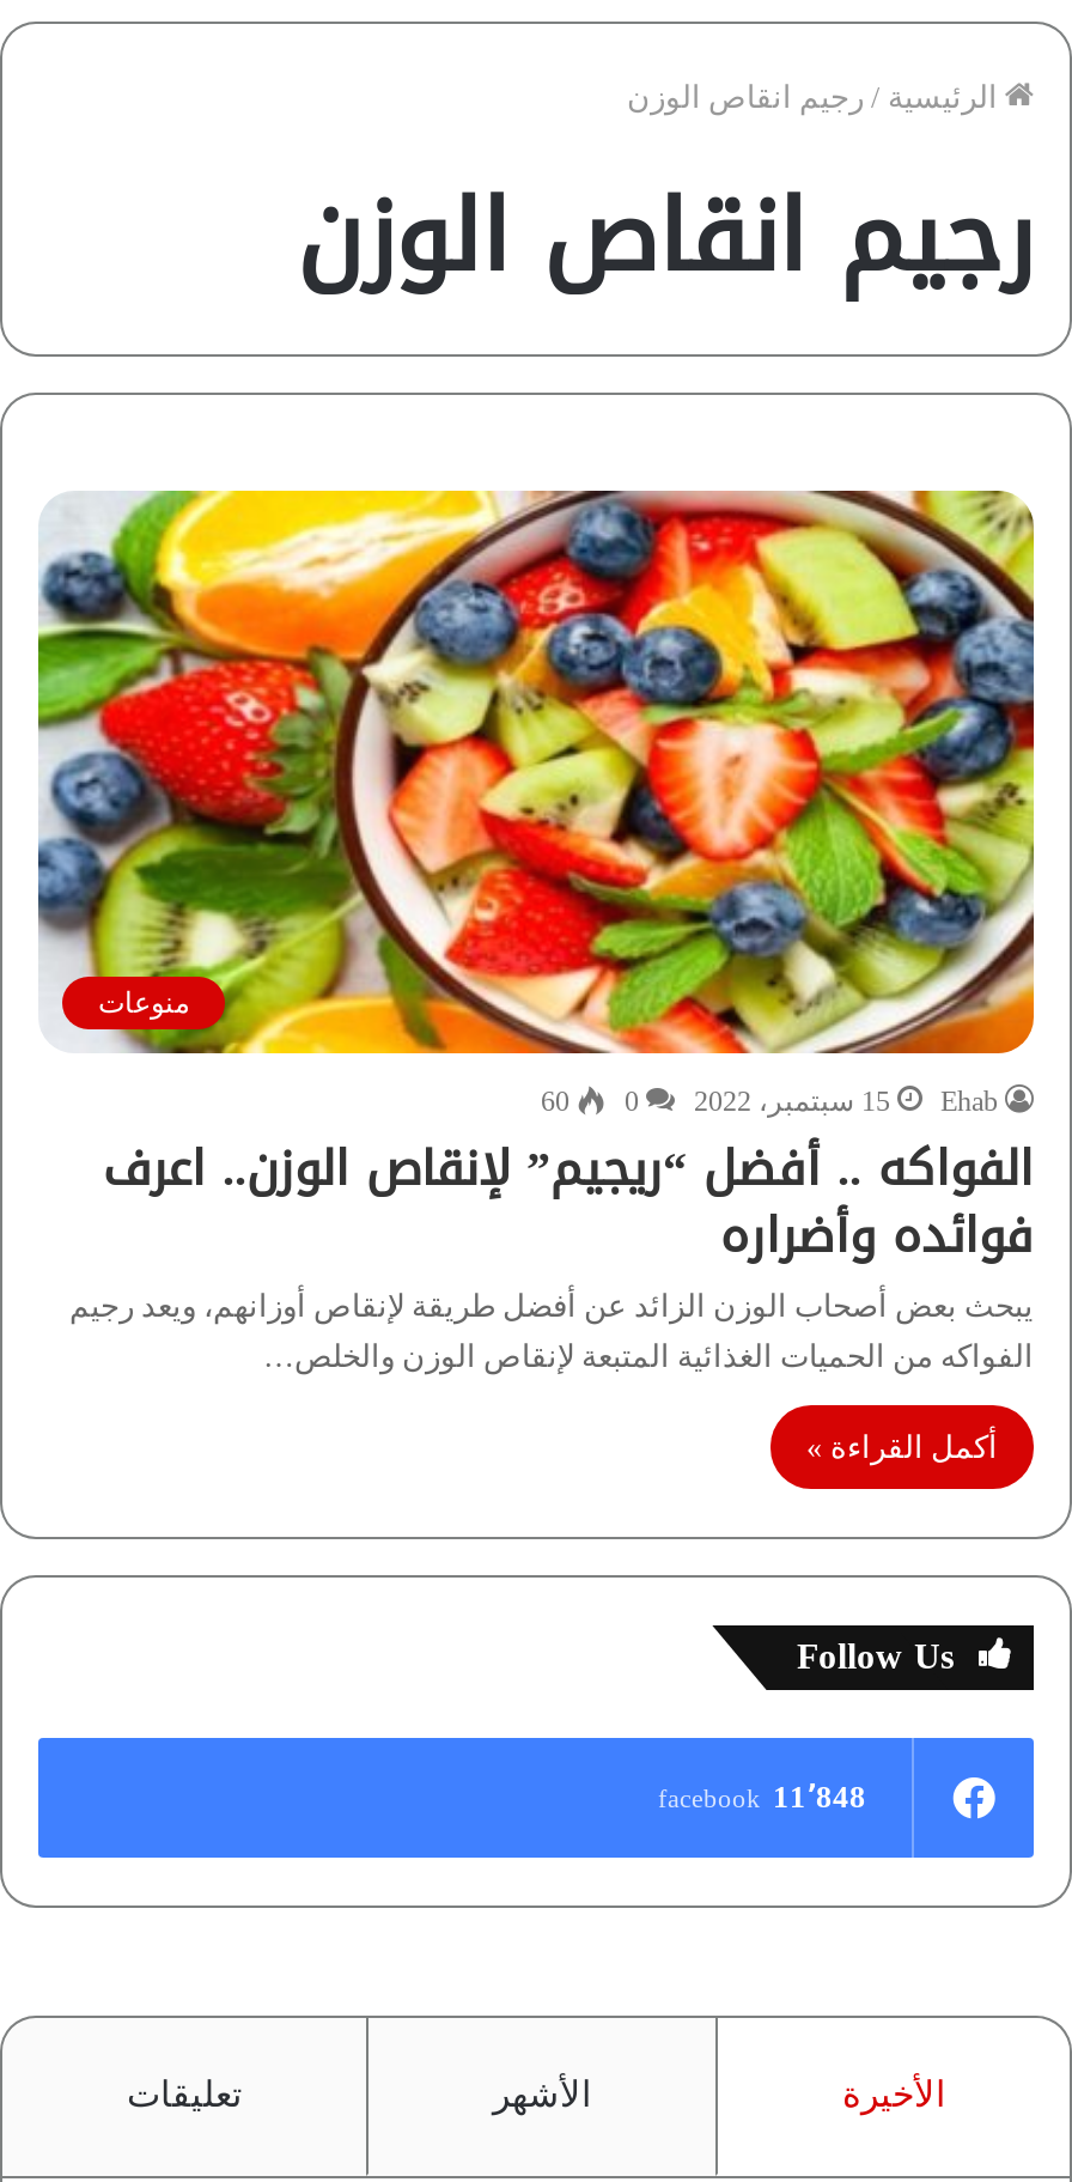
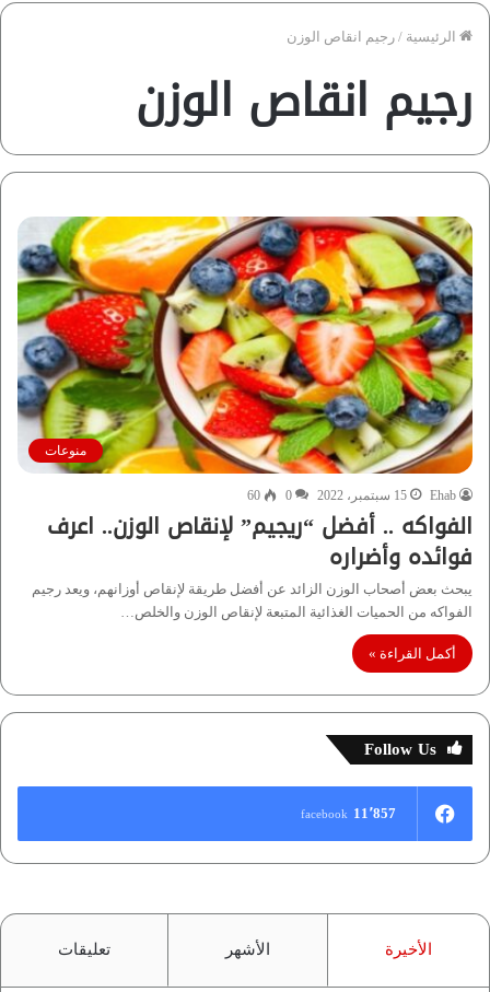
- facebook 11٬848
+ facebook 11٬857
